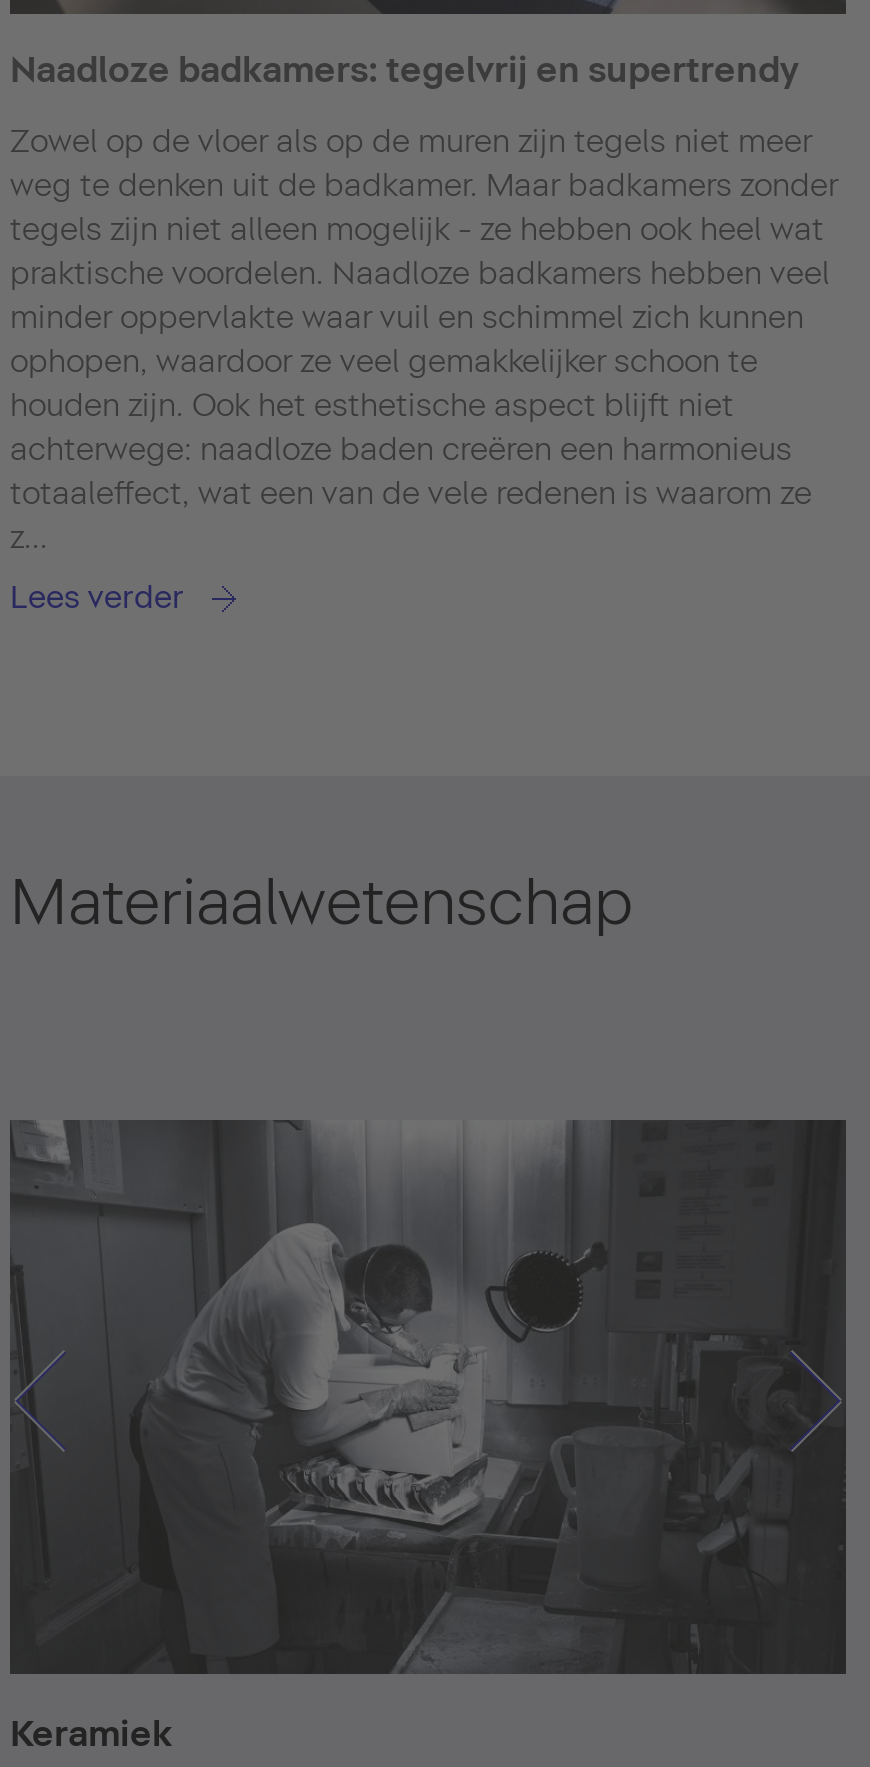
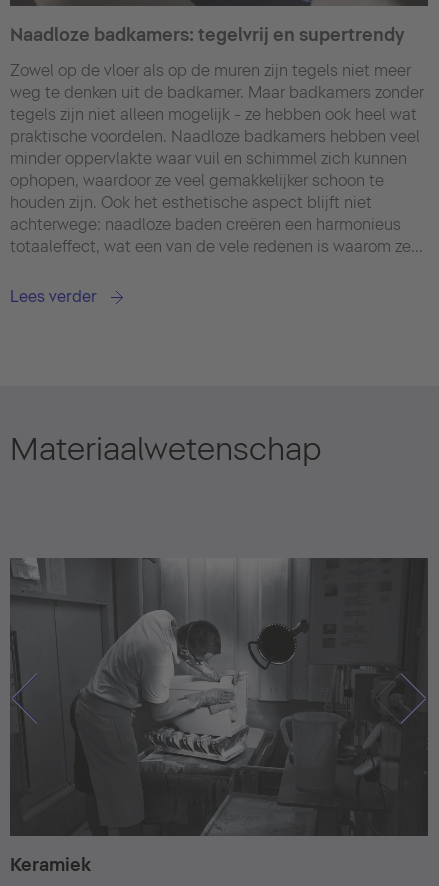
- totaaleffect, wat een van de vele redenen is waarom ze
- z...
+ totaaleffect, wat een van de vele redenen is waarom ze...
